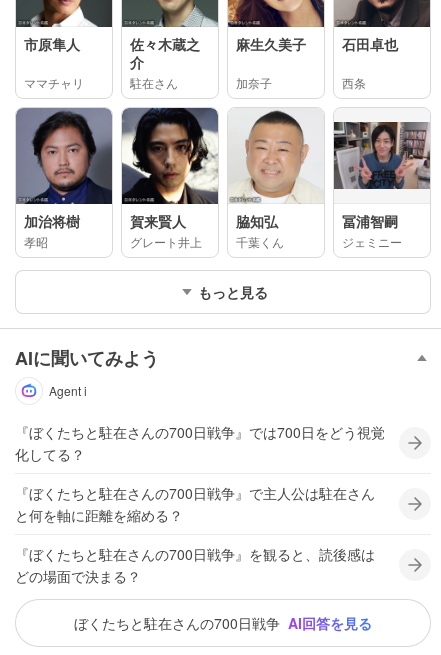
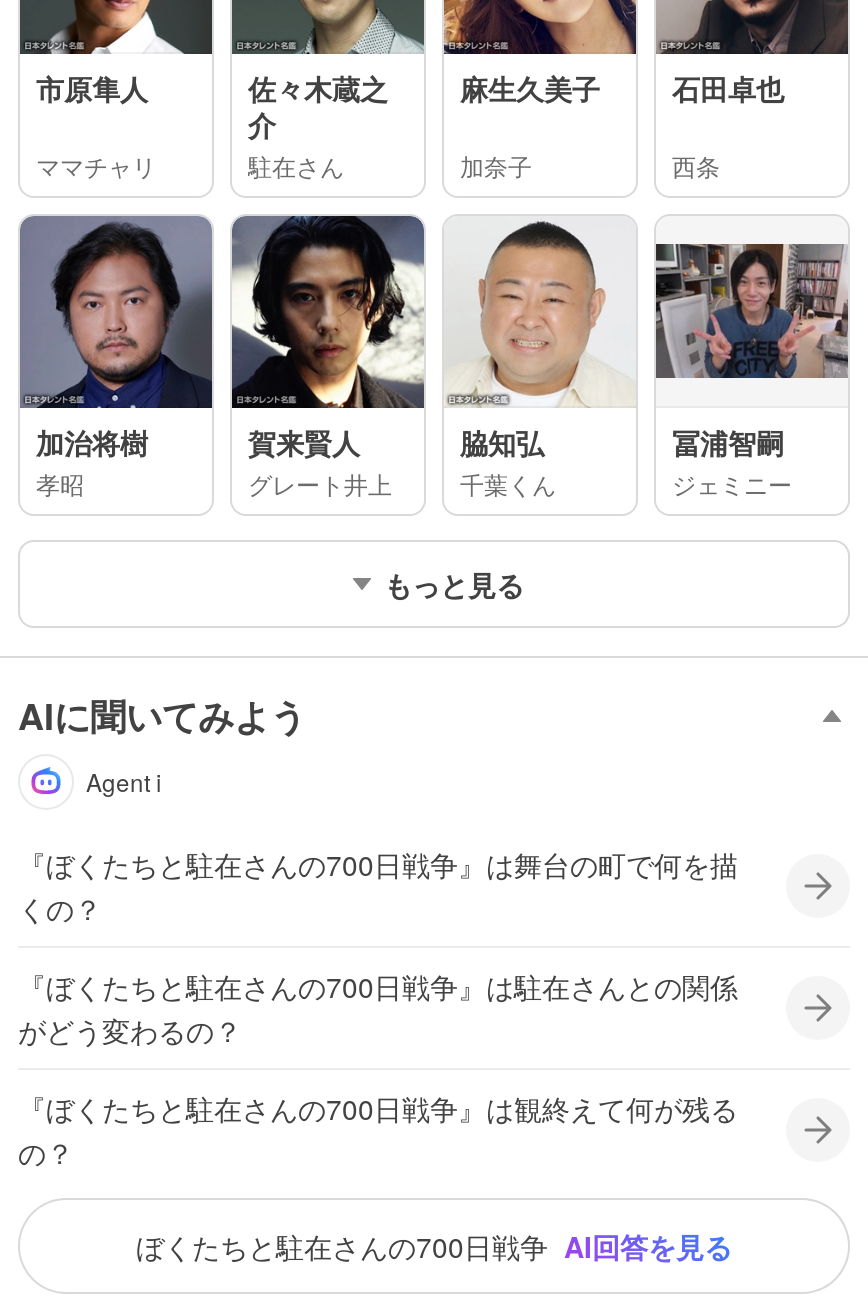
- 『ぼくたちと駐在さんの700日戦争』では700日をどう視覚
- 化してる？
+ 『ぼくたちと駐在さんの700日戦争』は舞台の町で何を描
+ くの？

- 『ぼくたちと駐在さんの700日戦争』で主人公は駐在さん
- と何を軸に距離を縮める？
+ 『ぼくたちと駐在さんの700日戦争』は駐在さんとの関係
+ がどう変わるの？

- 『ぼくたちと駐在さんの700日戦争』を観ると、読後感は
- どの場面で決まる？
+ 『ぼくたちと駐在さんの700日戦争』は観終えて何が残る
+ の？
